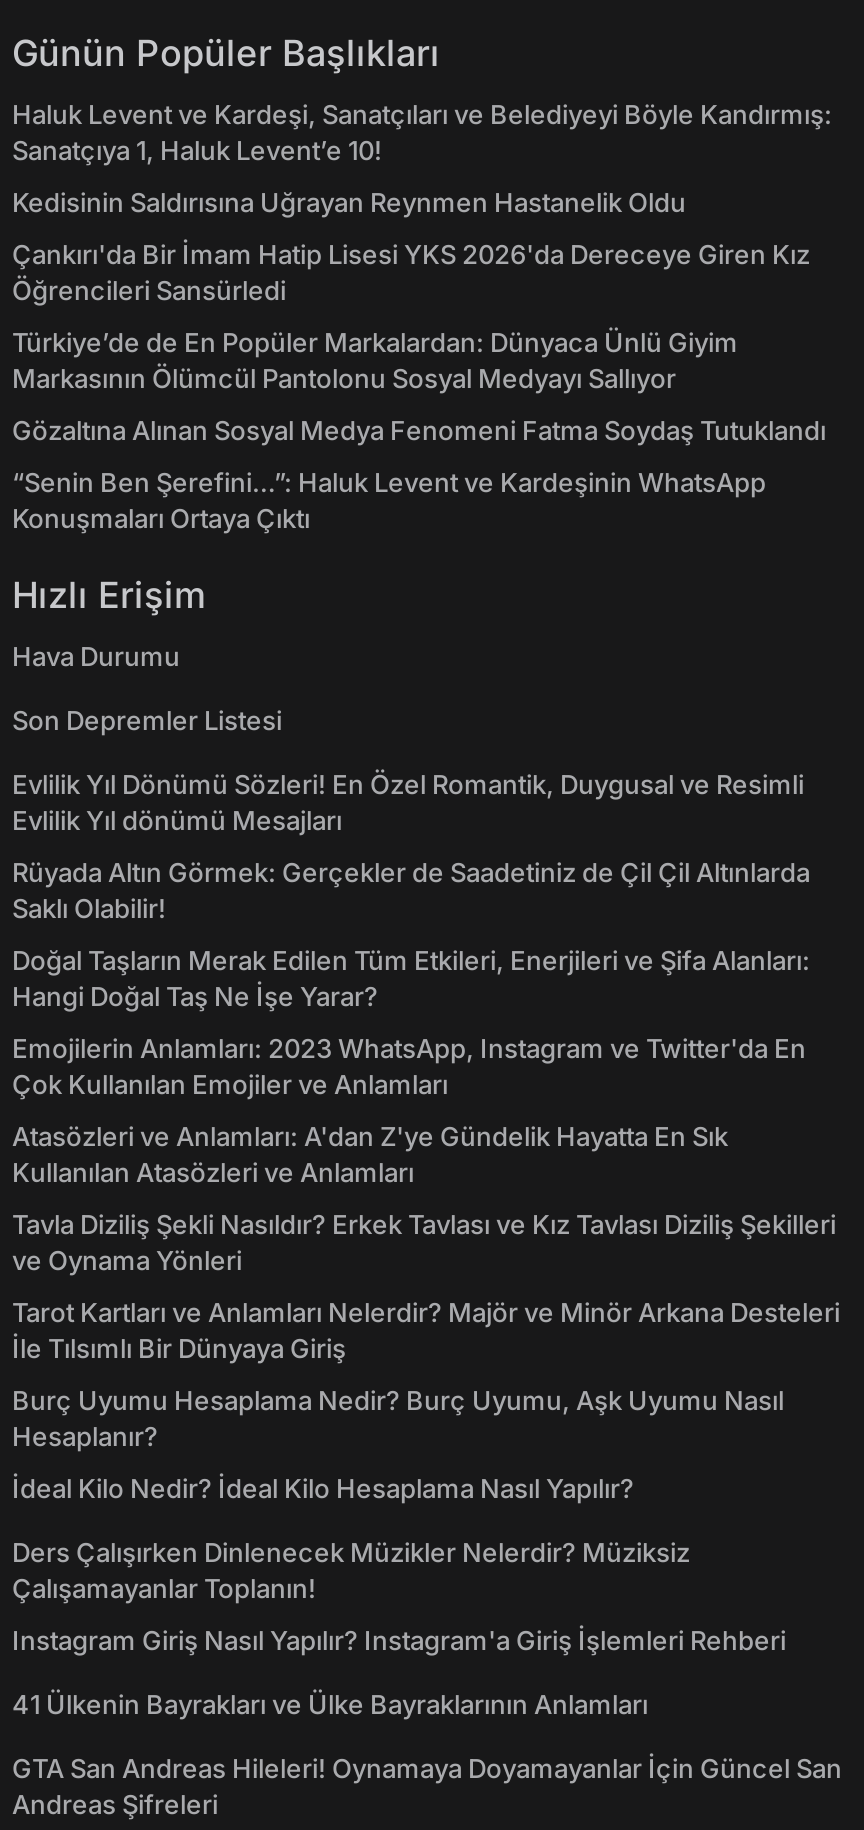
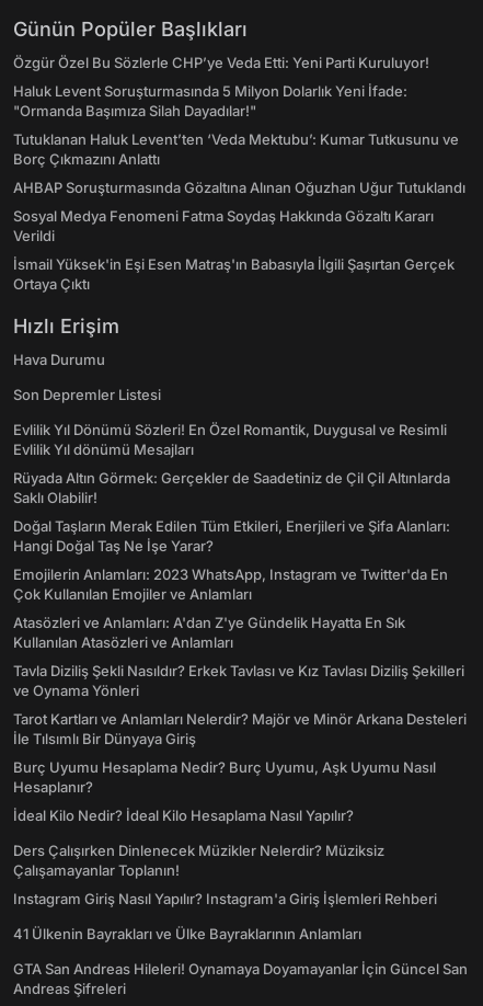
- Haluk Levent ve Kardeşi, Sanatçıları ve Belediyeyi Böyle Kandırmış:
- Sanatçıya 1, Haluk Levent’e 10!
+ Özgür Özel Bu Sözlerle CHP’ye Veda Etti: Yeni Parti Kuruluyor!

- Kedisinin Saldırısına Uğrayan Reynmen Hastanelik Oldu
+ Haluk Levent Soruşturmasında 5 Milyon Dolarlık Yeni İfade:
+ "Ormanda Başımıza Silah Dayadılar!"

- Çankırı'da Bir İmam Hatip Lisesi YKS 2026'da Dereceye Giren Kız
- Öğrencileri Sansürledi
+ Tutuklanan Haluk Levent’ten ‘Veda Mektubu’: Kumar Tutkusunu ve
+ Borç Çıkmazını Anlattı

- Türkiye’de de En Popüler Markalardan: Dünyaca Ünlü Giyim
- Markasının Ölümcül Pantolonu Sosyal Medyayı Sallıyor
+ AHBAP Soruşturmasında Gözaltına Alınan Oğuzhan Uğur Tutuklandı

- Gözaltına Alınan Sosyal Medya Fenomeni Fatma Soydaş Tutuklandı
+ Sosyal Medya Fenomeni Fatma Soydaş Hakkında Gözaltı Kararı
+ Verildi

- “Senin Ben Şerefini…”: Haluk Levent ve Kardeşinin WhatsApp
- Konuşmaları Ortaya Çıktı
+ İsmail Yüksek'in Eşi Esen Matraş'ın Babasıyla İlgili Şaşırtan Gerçek
+ Ortaya Çıktı
